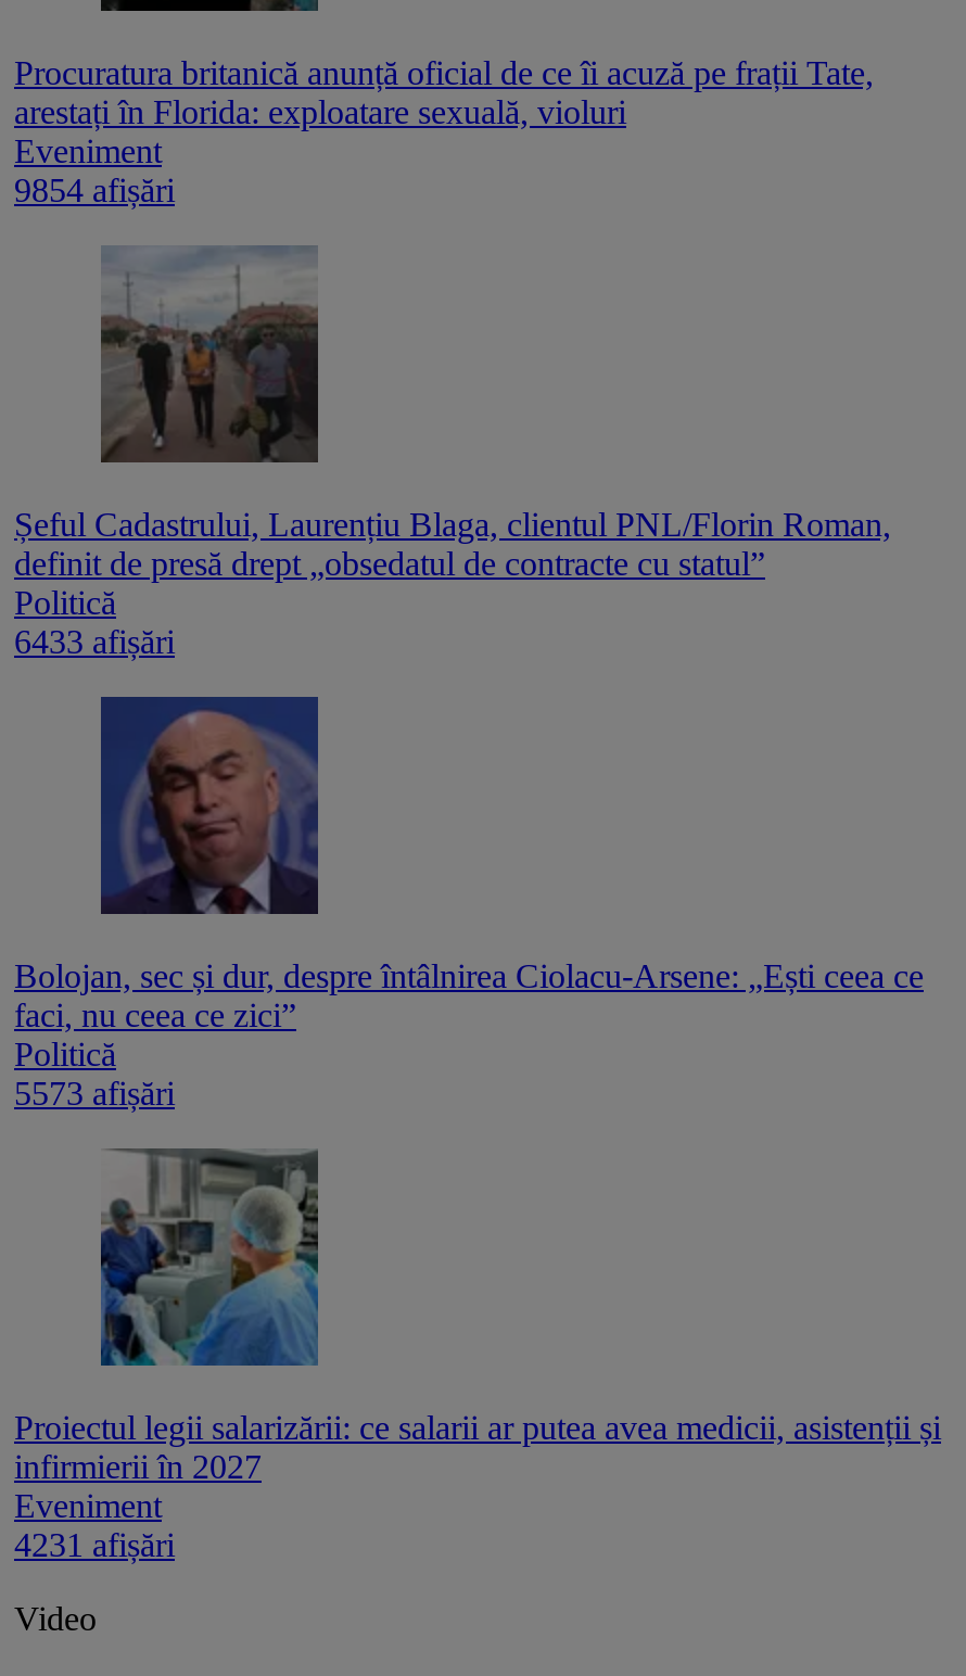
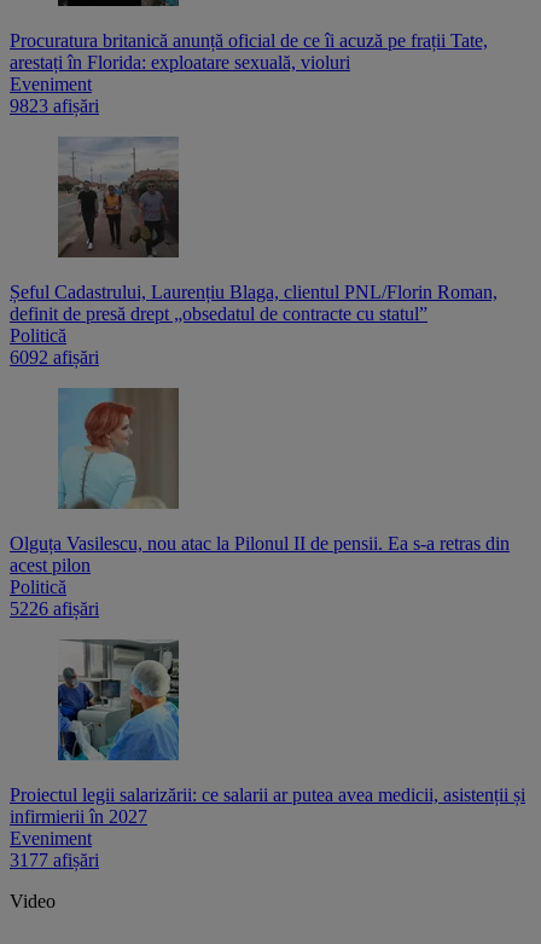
- 9854 afișări
+ 9823 afișări

- 6433 afișări
+ 6092 afișări

- [image]
- Bolojan, sec și dur, despre întâlnirea Ciolacu-Arsene: „Ești ceea ce
- faci, nu ceea ce zici”
+ [image]
+ Olguța Vasilescu, nou atac la Pilonul II de pensii. Ea s-a retras din
+ acest pilon

- 5573 afișări
+ 5226 afișări

- 4231 afișări
+ 3177 afișări
